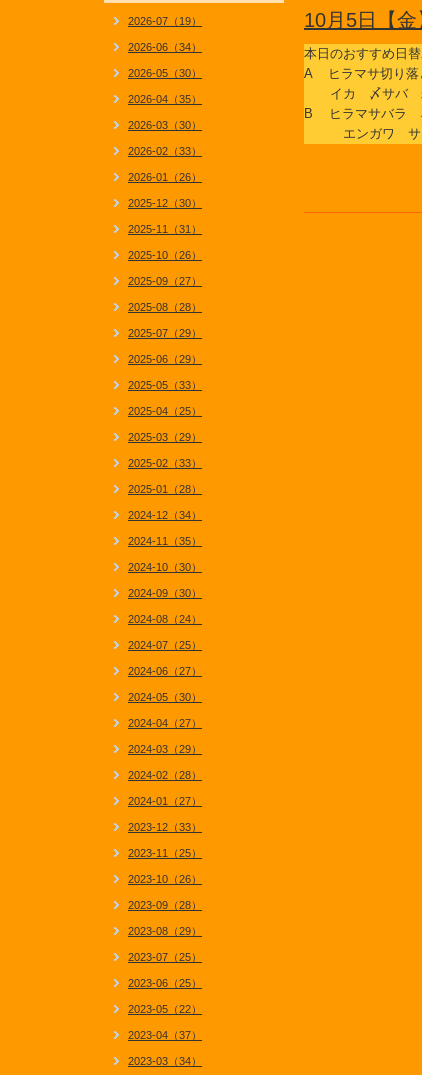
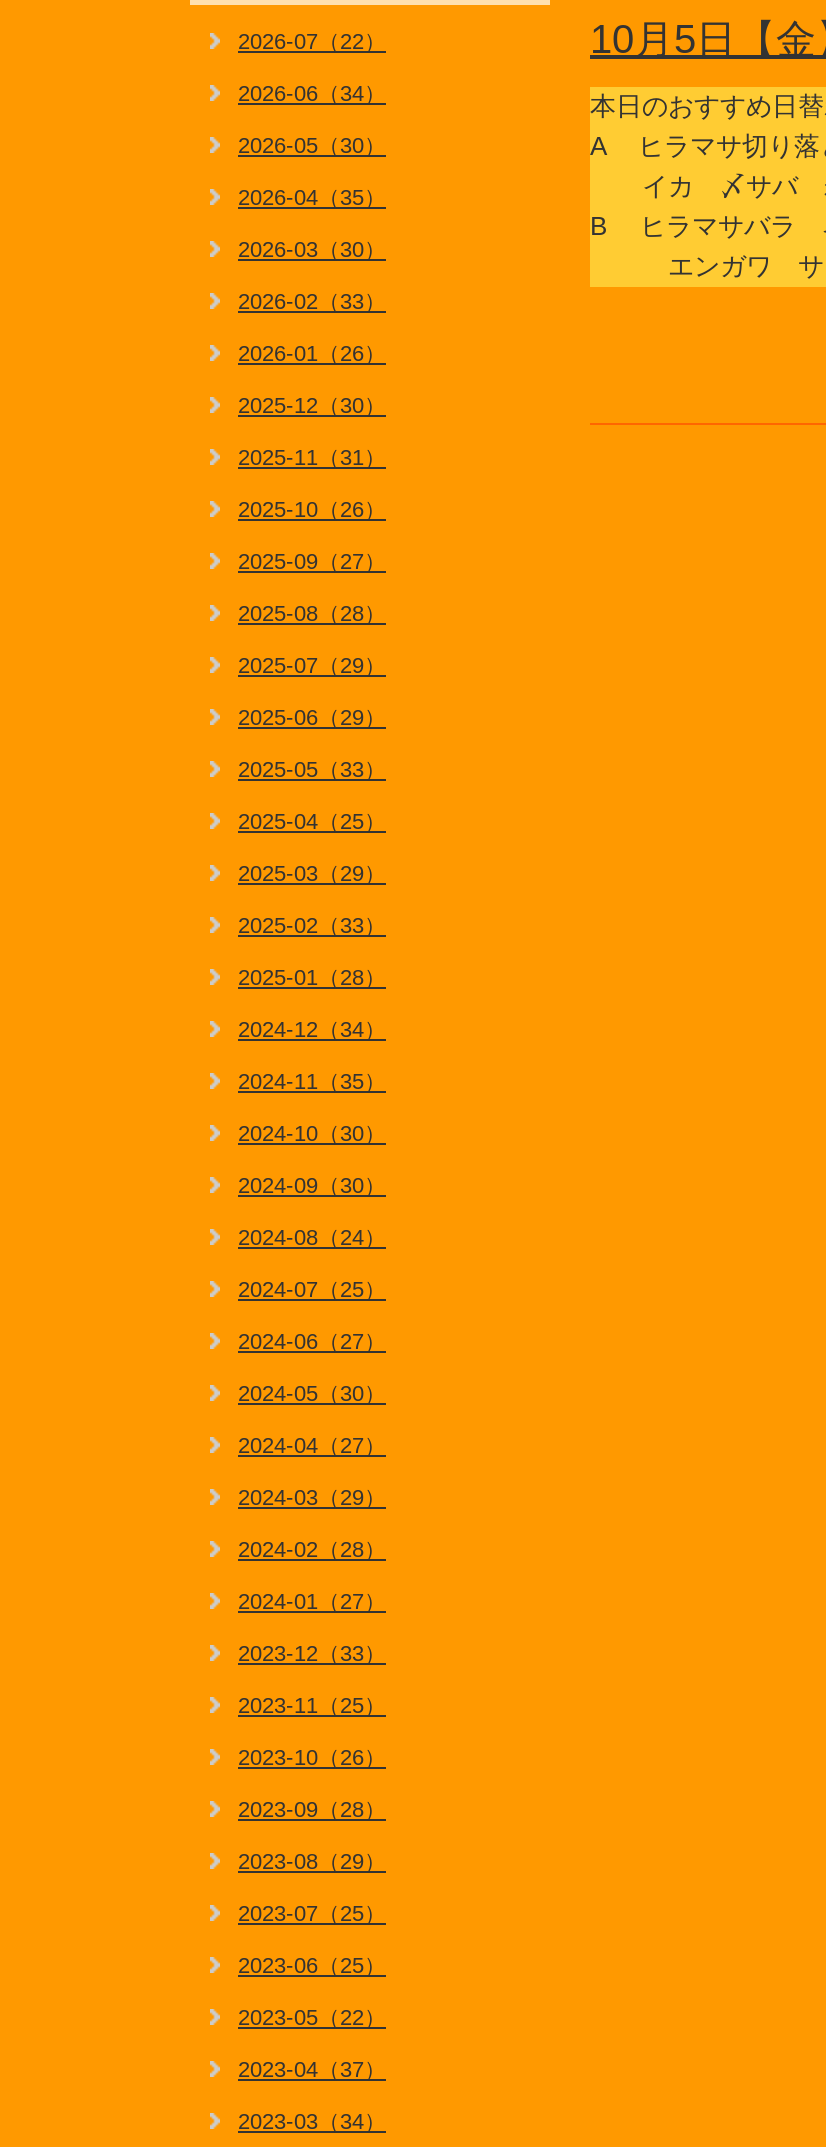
- 2026-07（19）
+ 2026-07（22）
